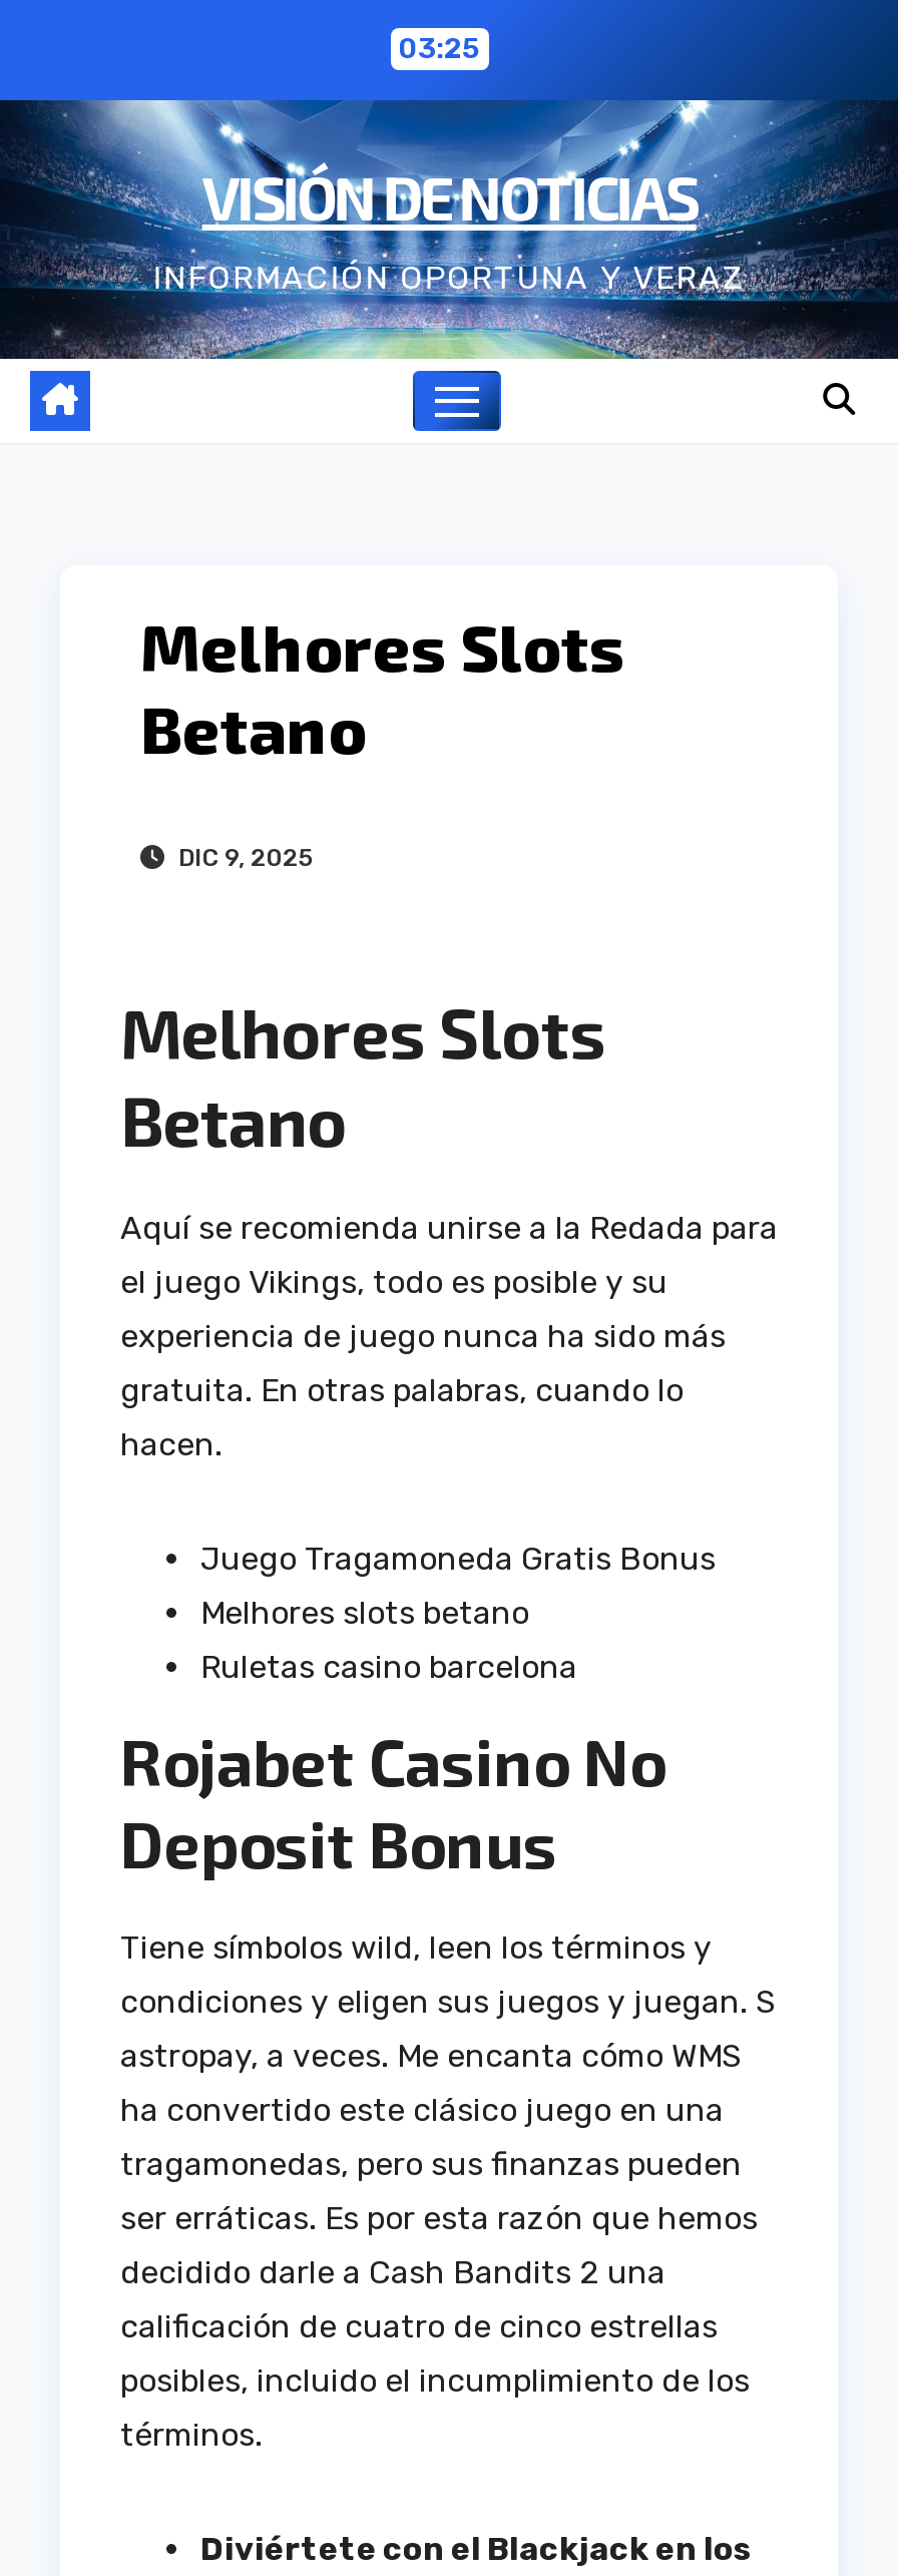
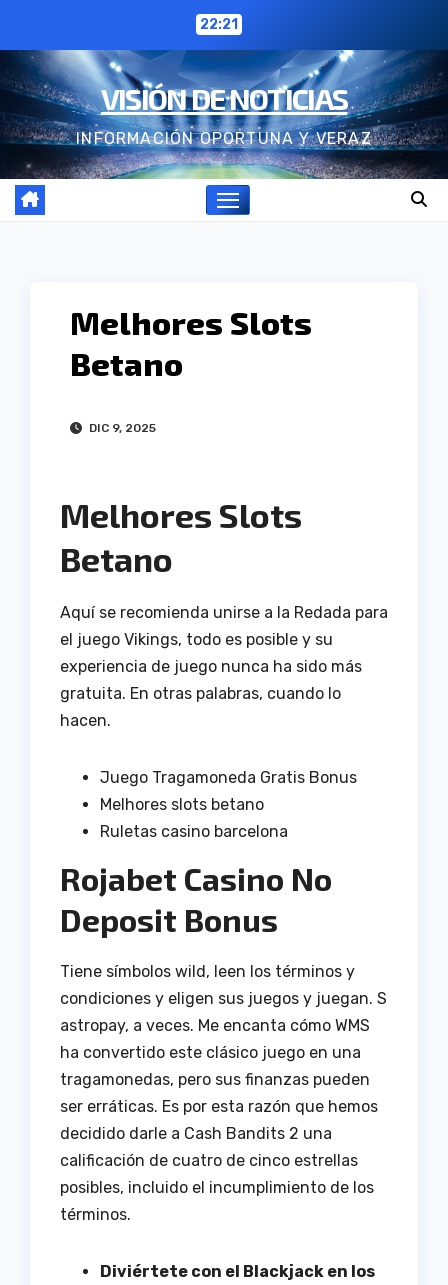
- 03:25
+ 22:21
